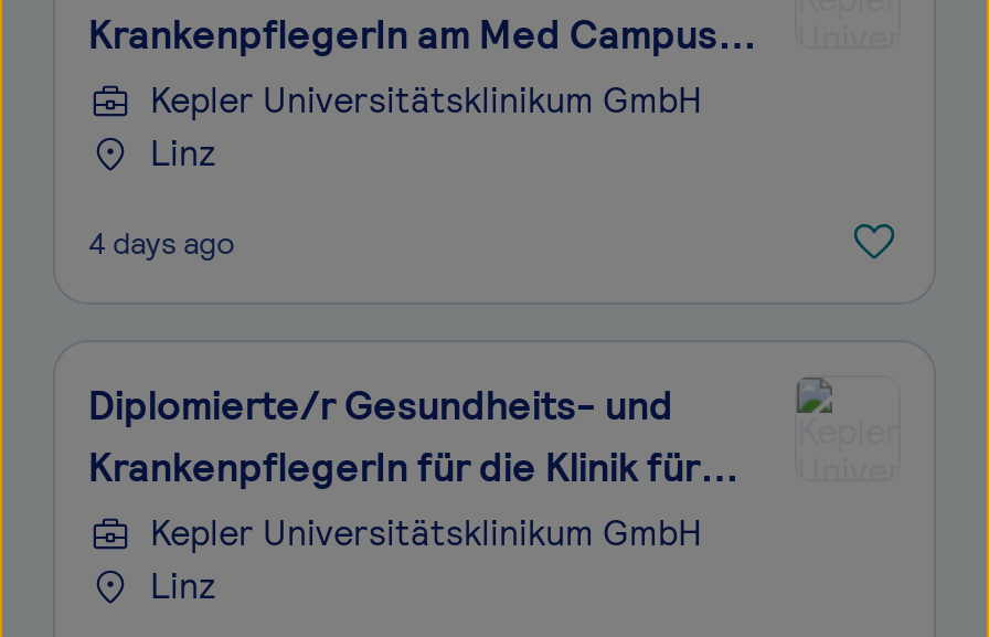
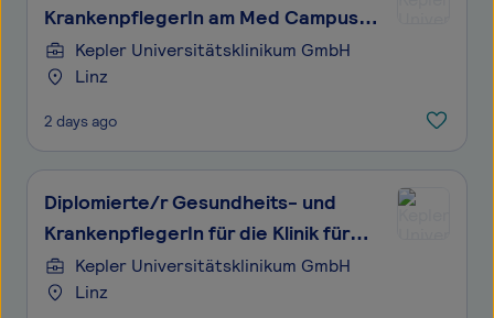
- 4 days ago
+ 2 days ago
